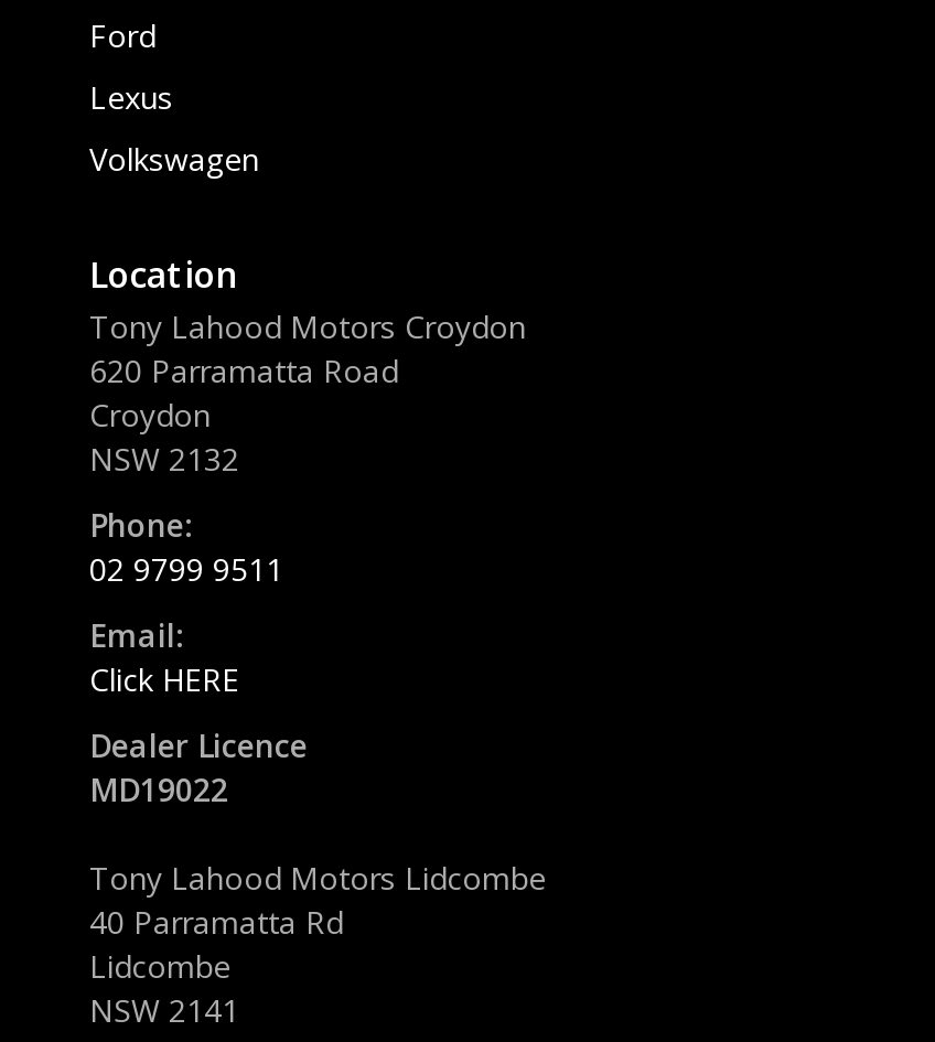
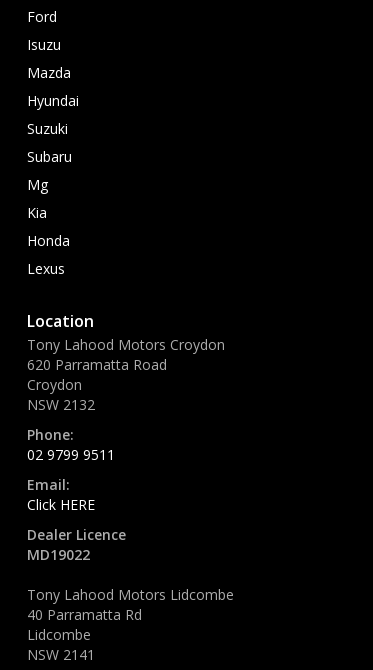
+ Isuzu
+ Mazda
+ Hyundai
+ Suzuki
+ Subaru
+ Mg
+ Kia
+ Honda

moved down: Lexus

- Volkswagen
